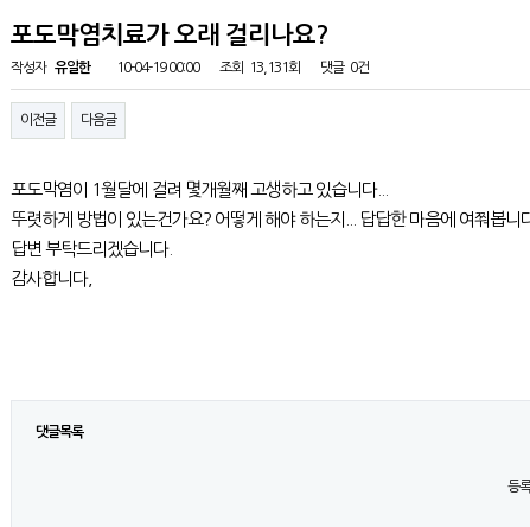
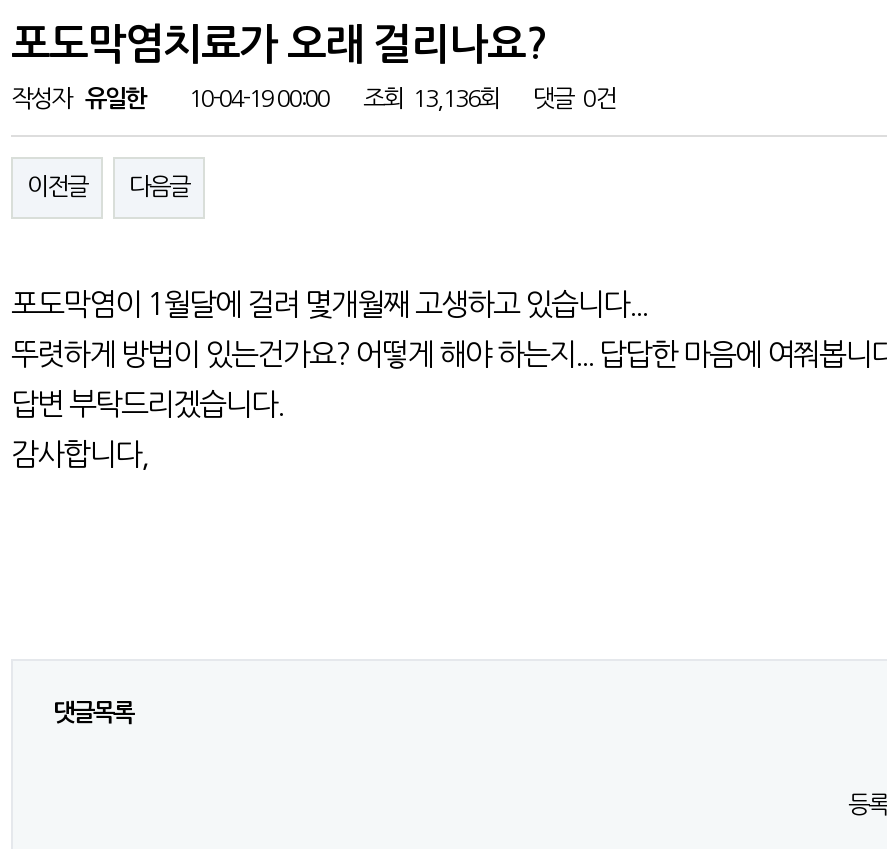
- 작성자 유일한 10-04-19 00:00 조회 13,131회 댓글 0건
+ 작성자 유일한 10-04-19 00:00 조회 13,136회 댓글 0건
